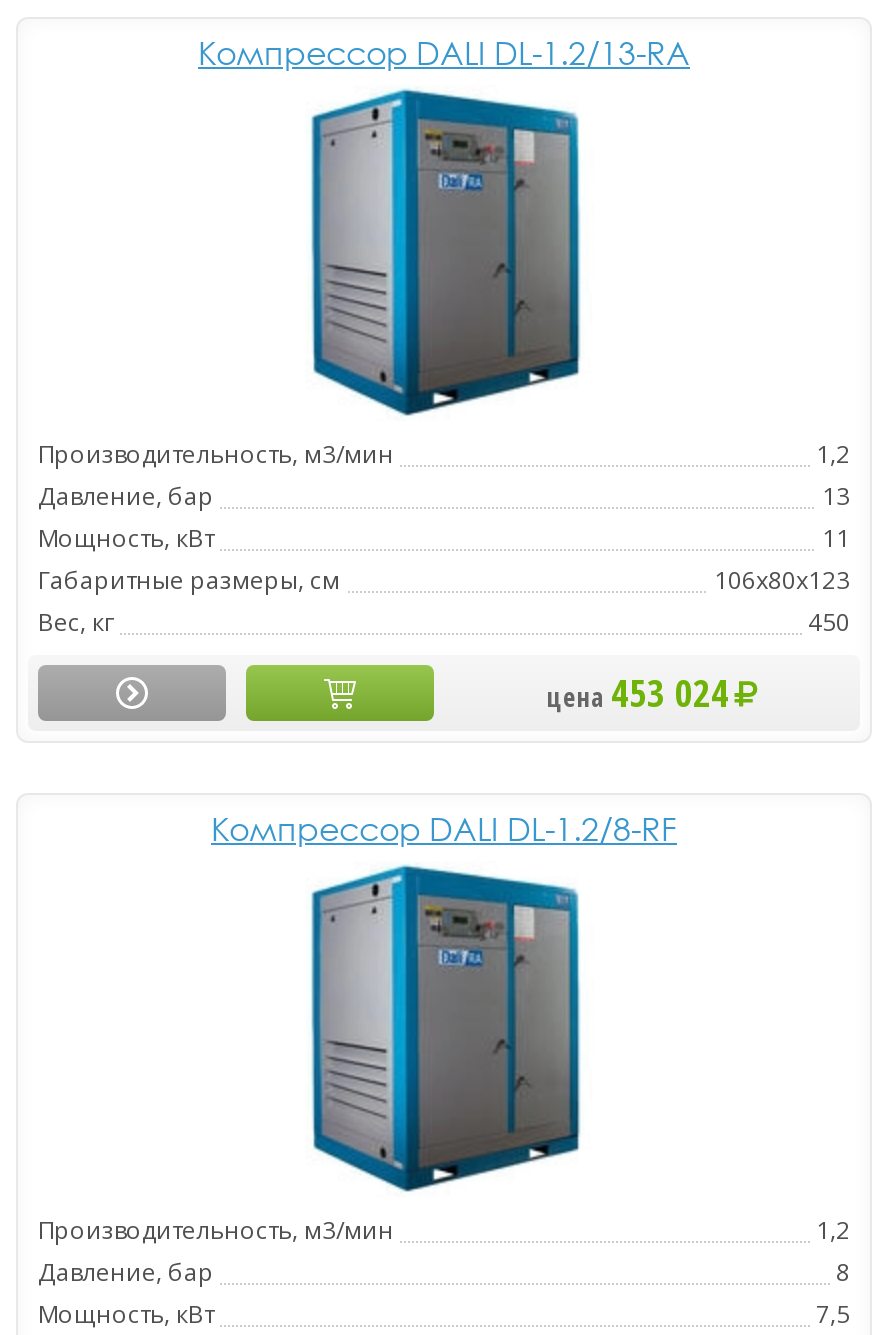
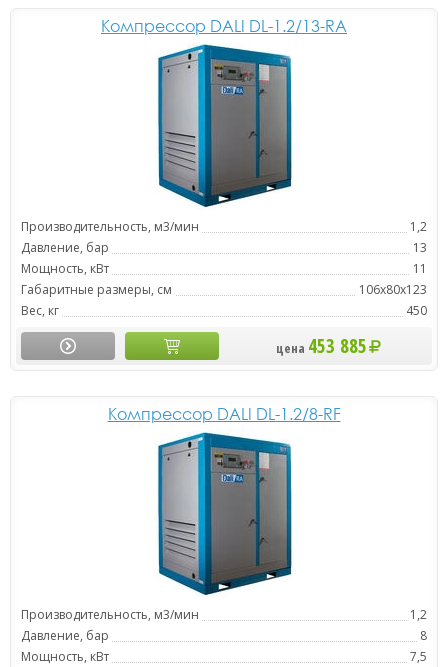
- цена 453 024
+ цена 453 885
